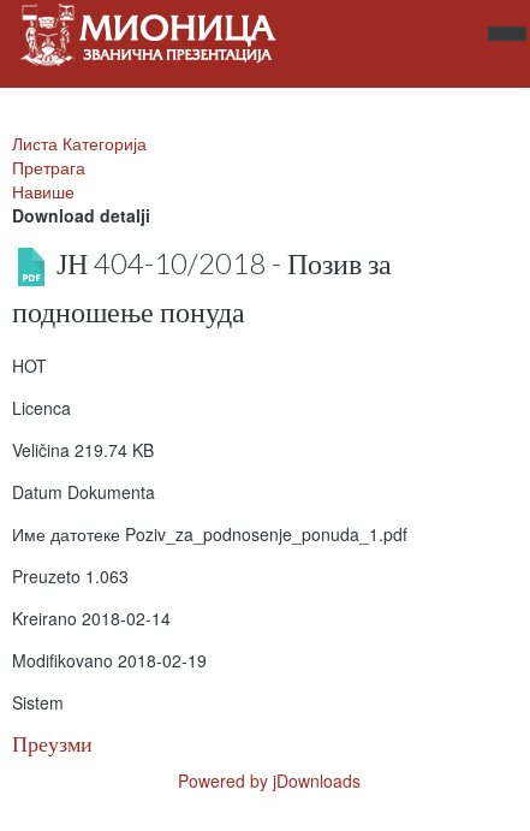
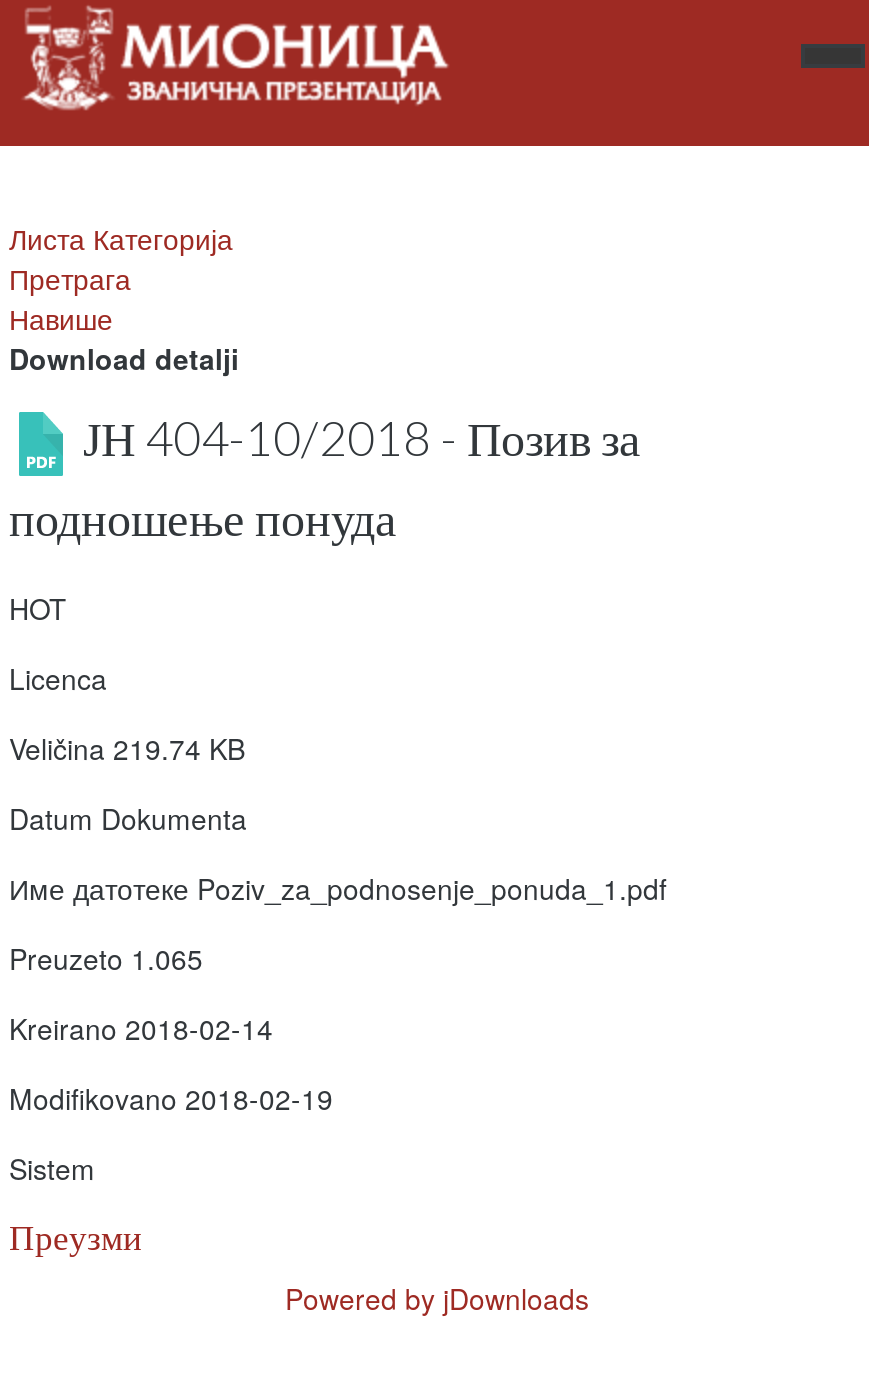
- Preuzeto 1.063
+ Preuzeto 1.065
